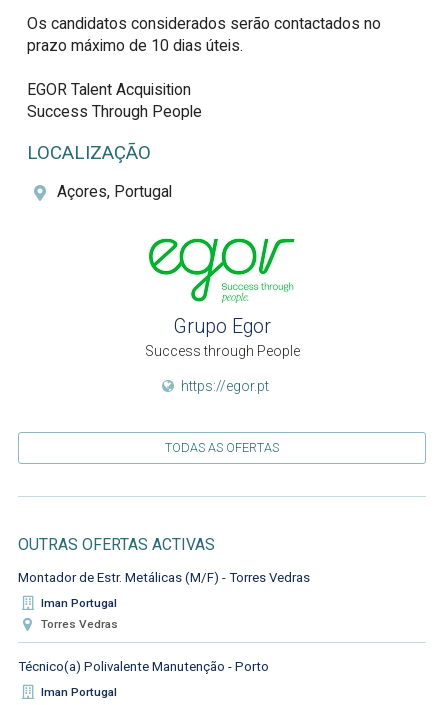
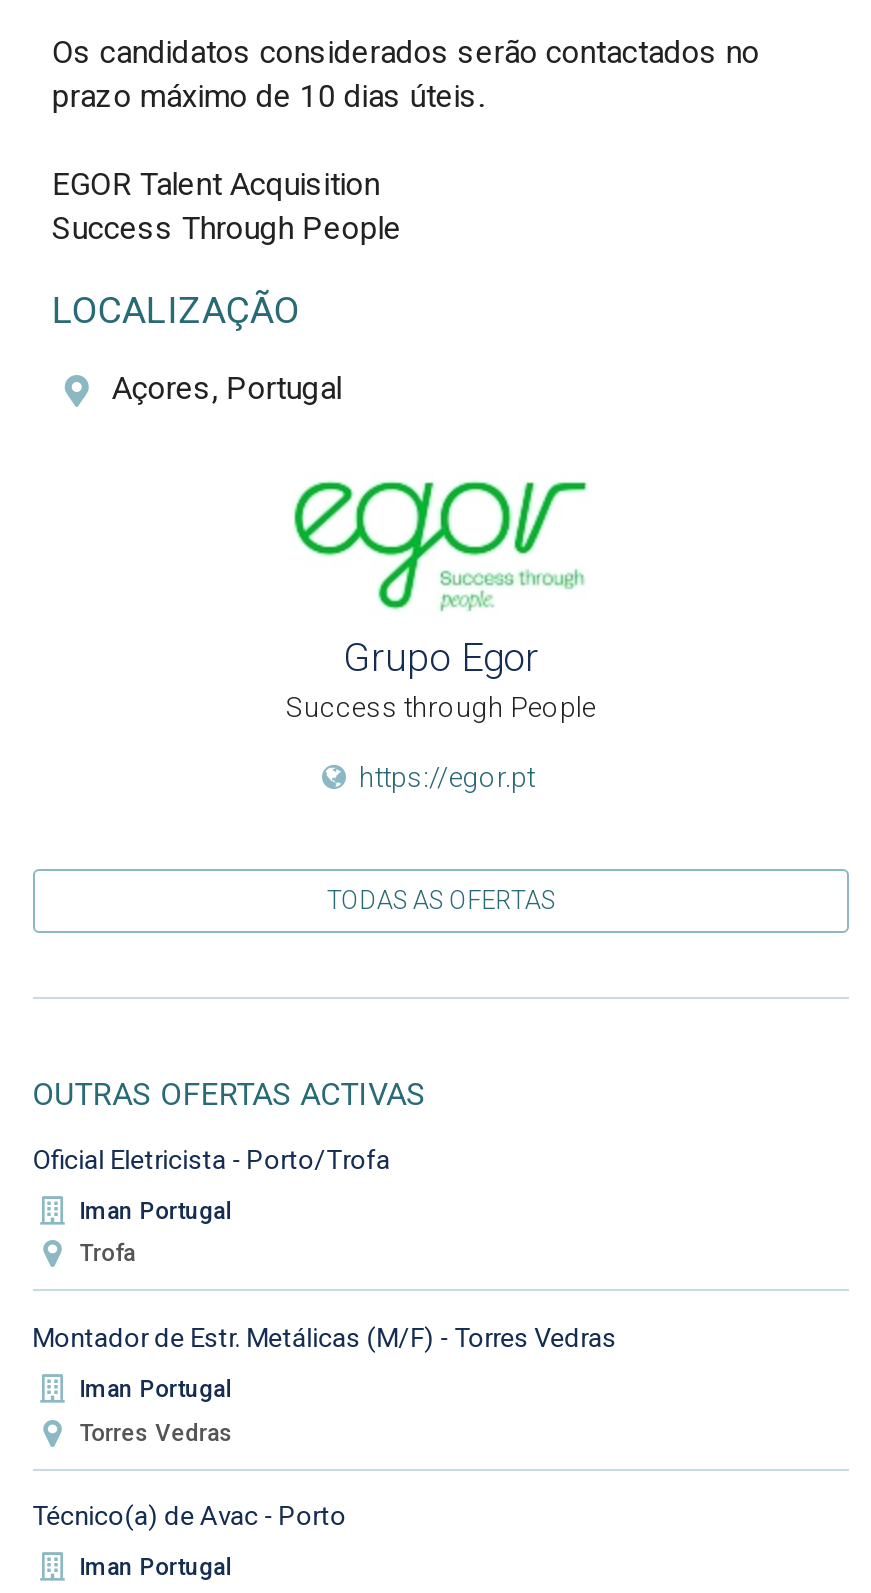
+ Oficial Eletricista - Porto/Trofa
+ Iman Portugal
+ Trofa

- Técnico(a) Polivalente Manutenção - Porto
+ Técnico(a) de Avac - Porto
